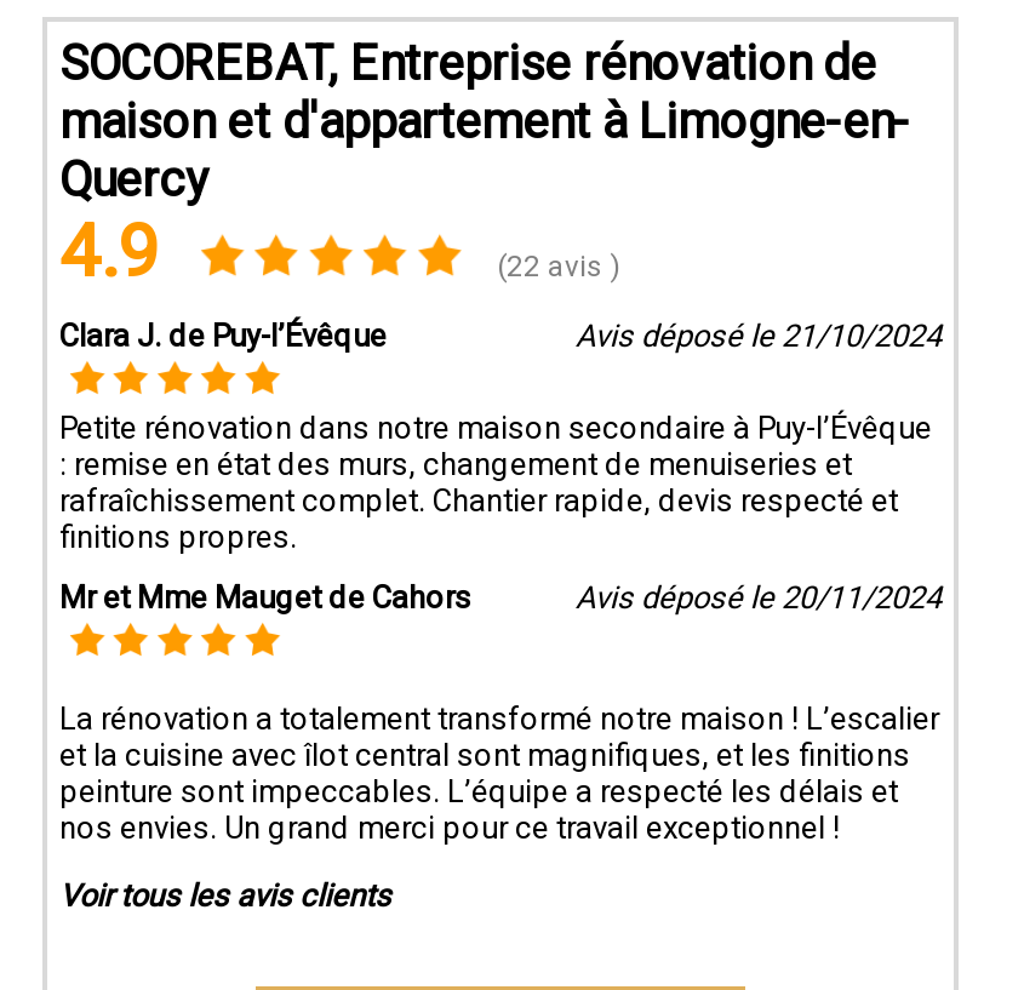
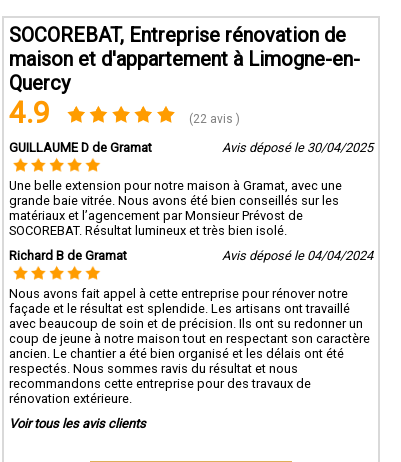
- Clara J. de Puy-l’Évêque
- Avis déposé le 21/10/2024
+ GUILLAUME D de Gramat
+ Avis déposé le 30/04/2025

- Petite rénovation dans notre maison secondaire à Puy-l’Évêque
- : remise en état des murs, changement de menuiseries et
- rafraîchissement complet. Chantier rapide, devis respecté et
- finitions propres.
+ Une belle extension pour notre maison à Gramat, avec une
+ grande baie vitrée. Nous avons été bien conseillés sur les
+ matériaux et l’agencement par Monsieur Prévost de
+ SOCOREBAT. Résultat lumineux et très bien isolé.

- Mr et Mme Mauget de Cahors
- Avis déposé le 20/11/2024
+ Richard B de Gramat
+ Avis déposé le 04/04/2024

- La rénovation a totalement transformé notre maison ! L’escalier
- et la cuisine avec îlot central sont magnifiques, et les finitions
- peinture sont impeccables. L’équipe a respecté les délais et
- nos envies. Un grand merci pour ce travail exceptionnel !
+ Nous avons fait appel à cette entreprise pour rénover notre
+ façade et le résultat est splendide. Les artisans ont travaillé
+ avec beaucoup de soin et de précision. Ils ont su redonner un
+ coup de jeune à notre maison tout en respectant son caractère
+ ancien. Le chantier a été bien organisé et les délais ont été
+ respectés. Nous sommes ravis du résultat et nous
+ recommandons cette entreprise pour des travaux de
+ rénovation extérieure.
